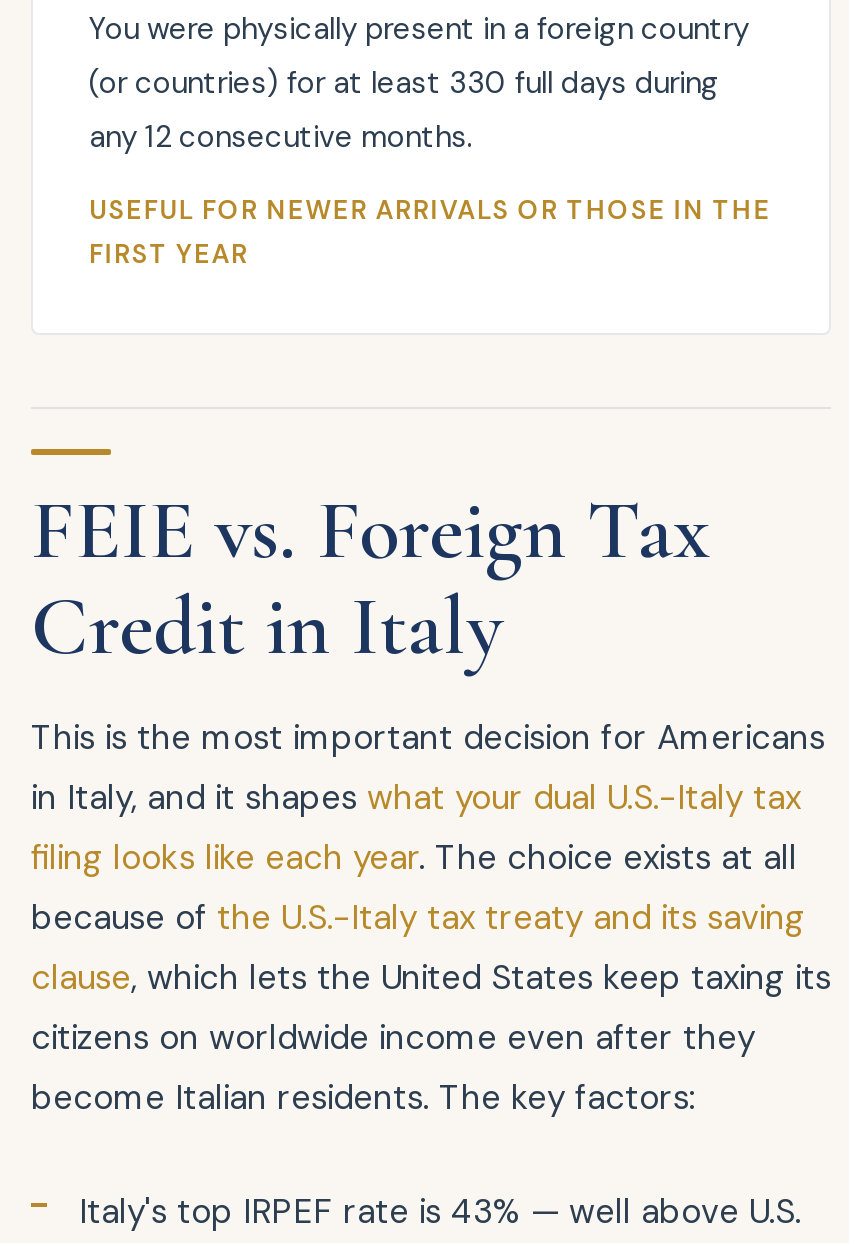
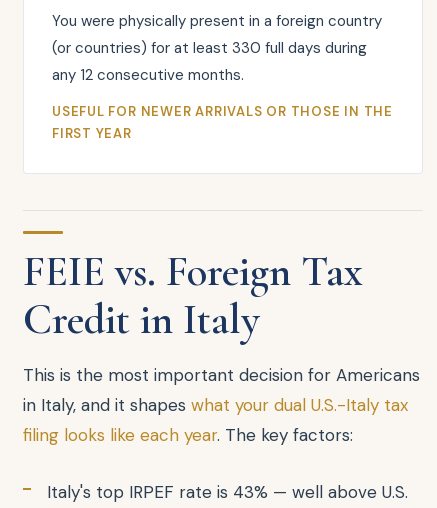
- filing looks like each year. The choice exists at all
- because of the U.S.-Italy tax treaty and its saving
- clause, which lets the United States keep taxing its
- citizens on worldwide income even after they
- become Italian residents. The key factors:
+ filing looks like each year. The key factors:
